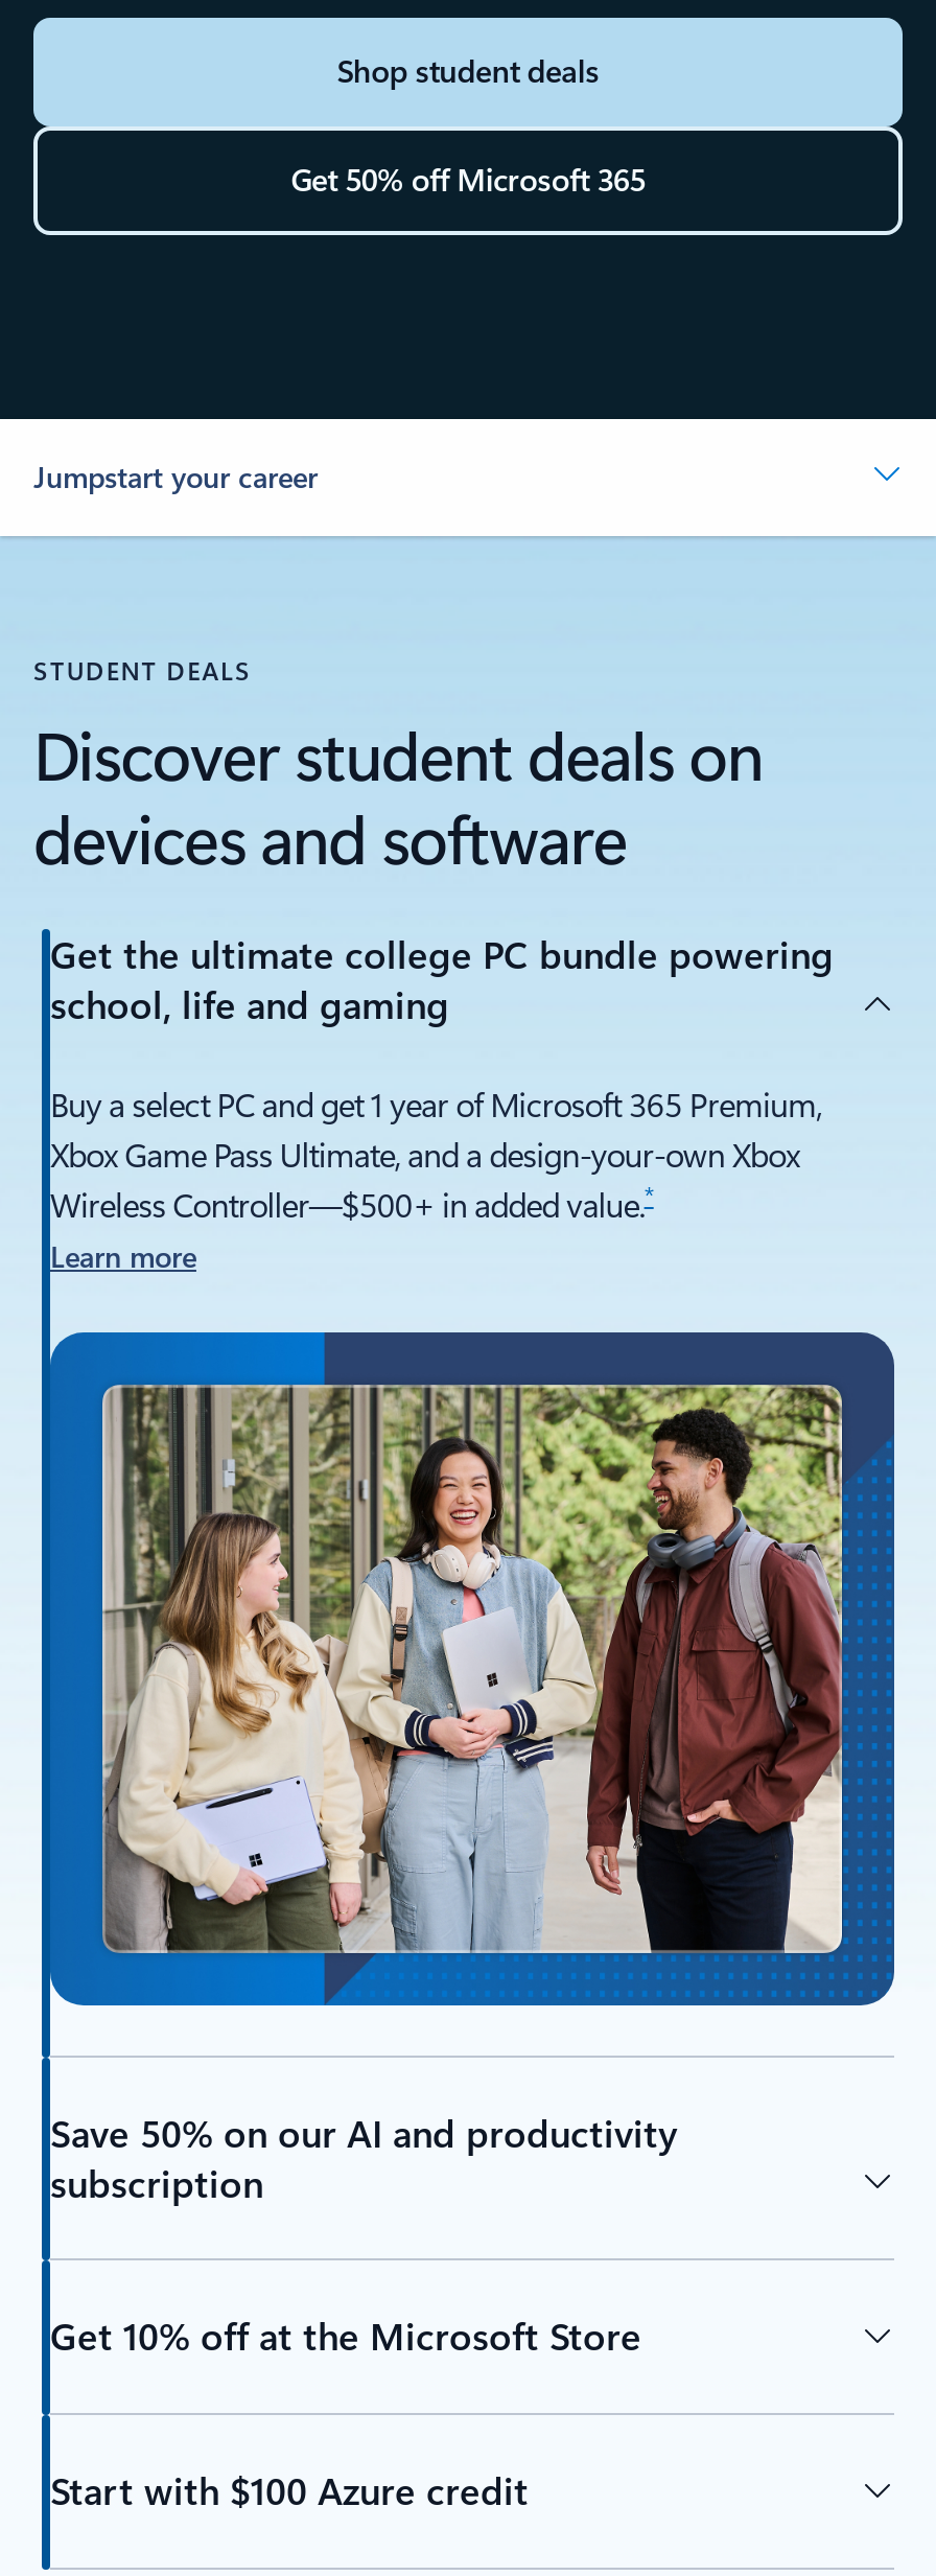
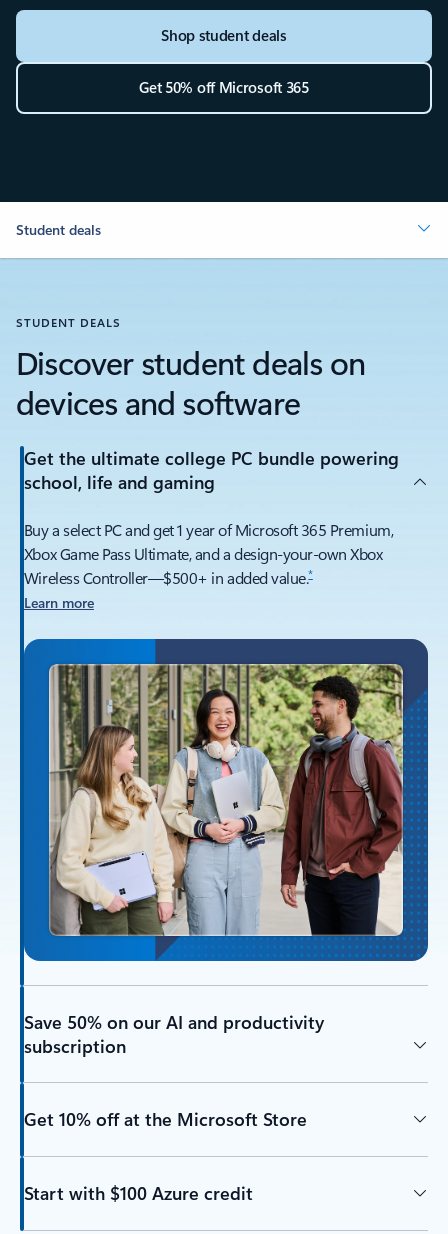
- Jumpstart your career
+ Student deals
